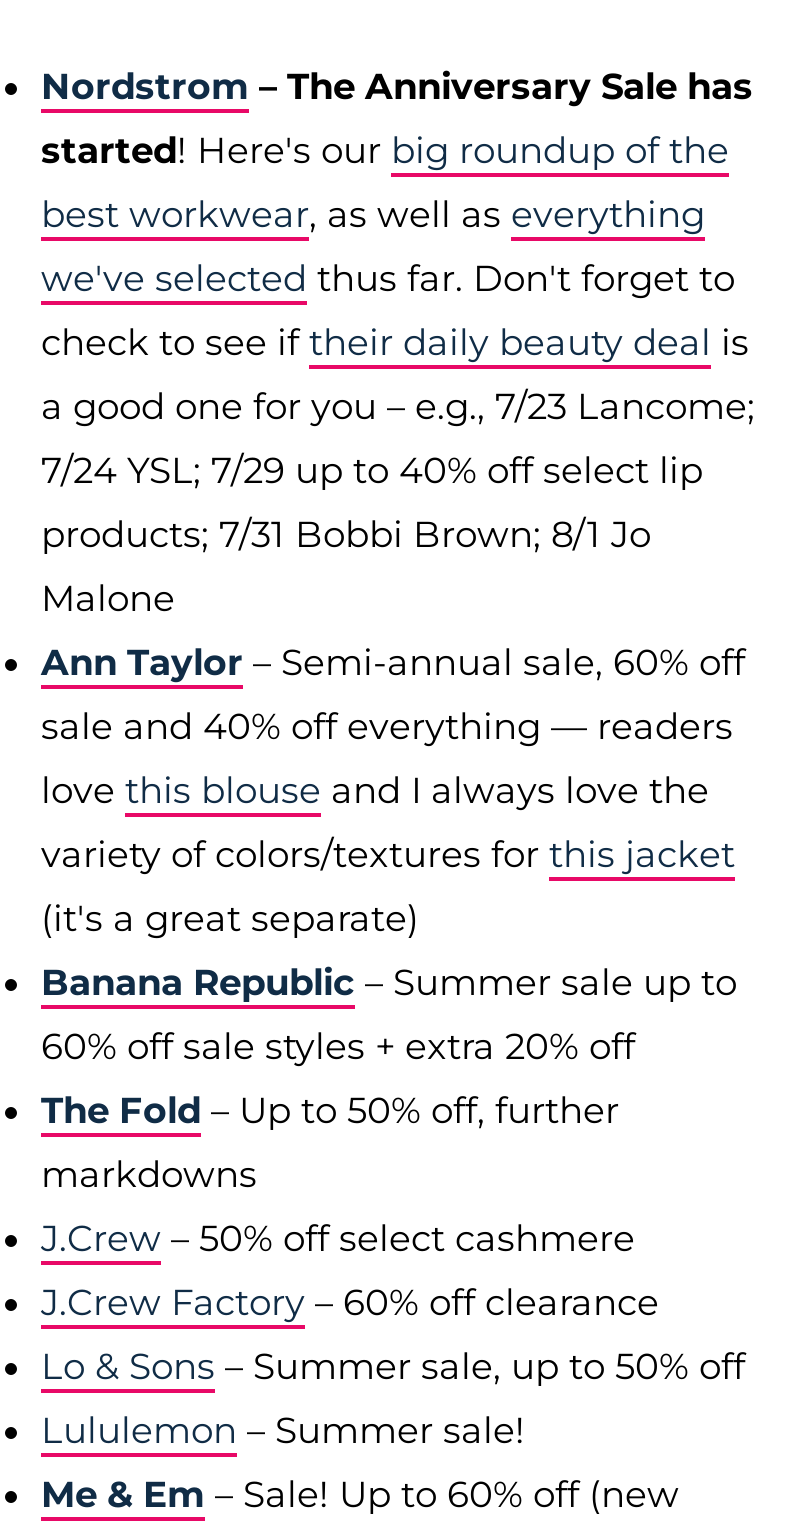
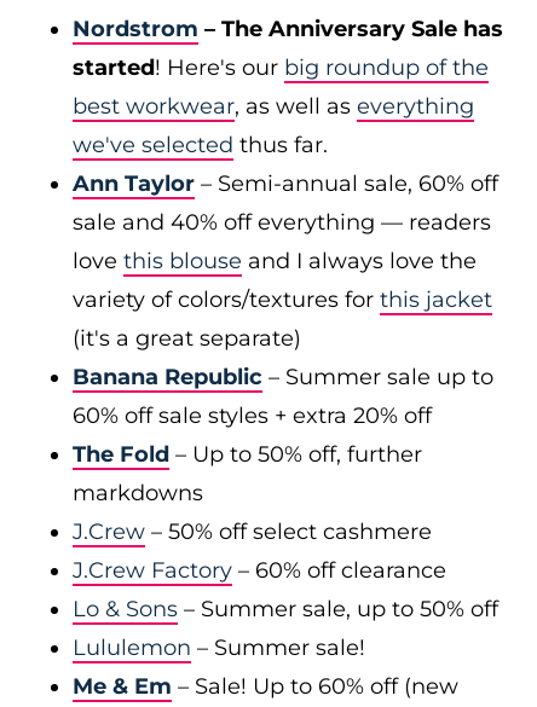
- we've selected thus far. Don't forget to
- check to see if their daily beauty deal is
- a good one for you – e.g., 7/23 Lancome;
- 7/24 YSL; 7/29 up to 40% off select lip
- products; 7/31 Bobbi Brown; 8/1 Jo
- Malone
+ we've selected thus far.
